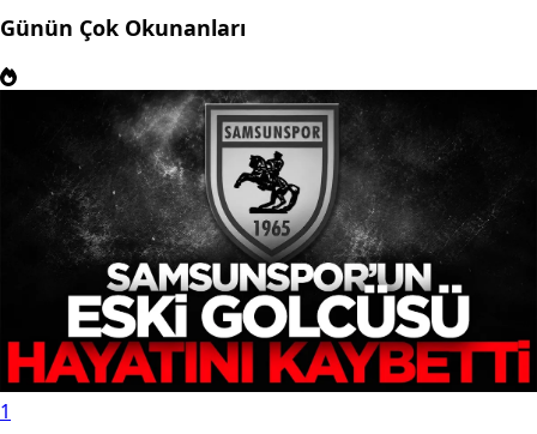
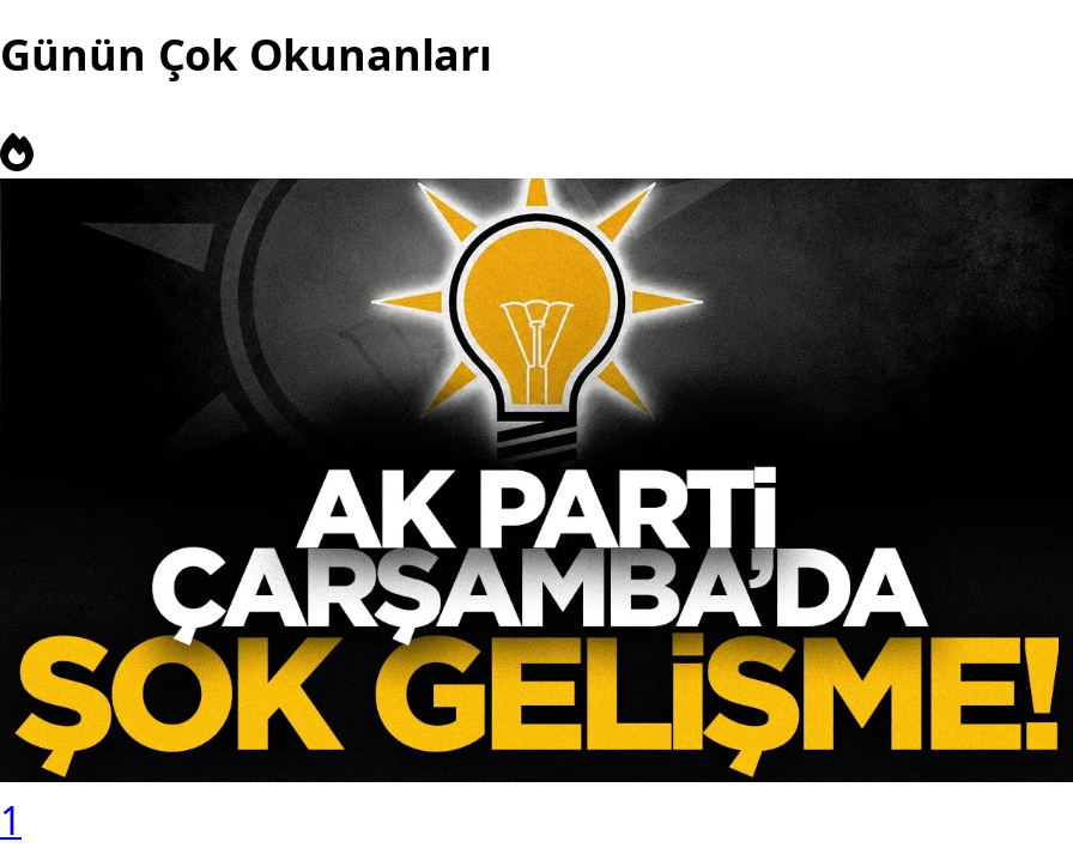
- [image]
+ [image]
